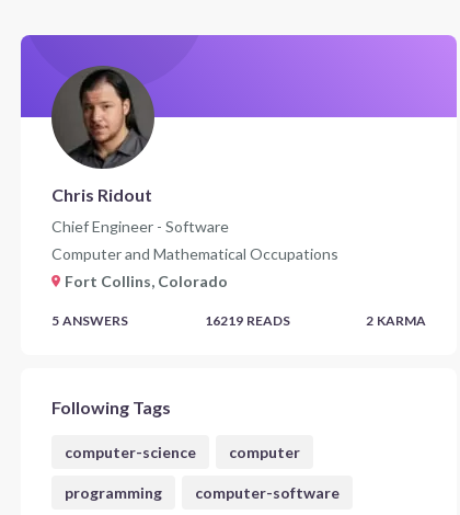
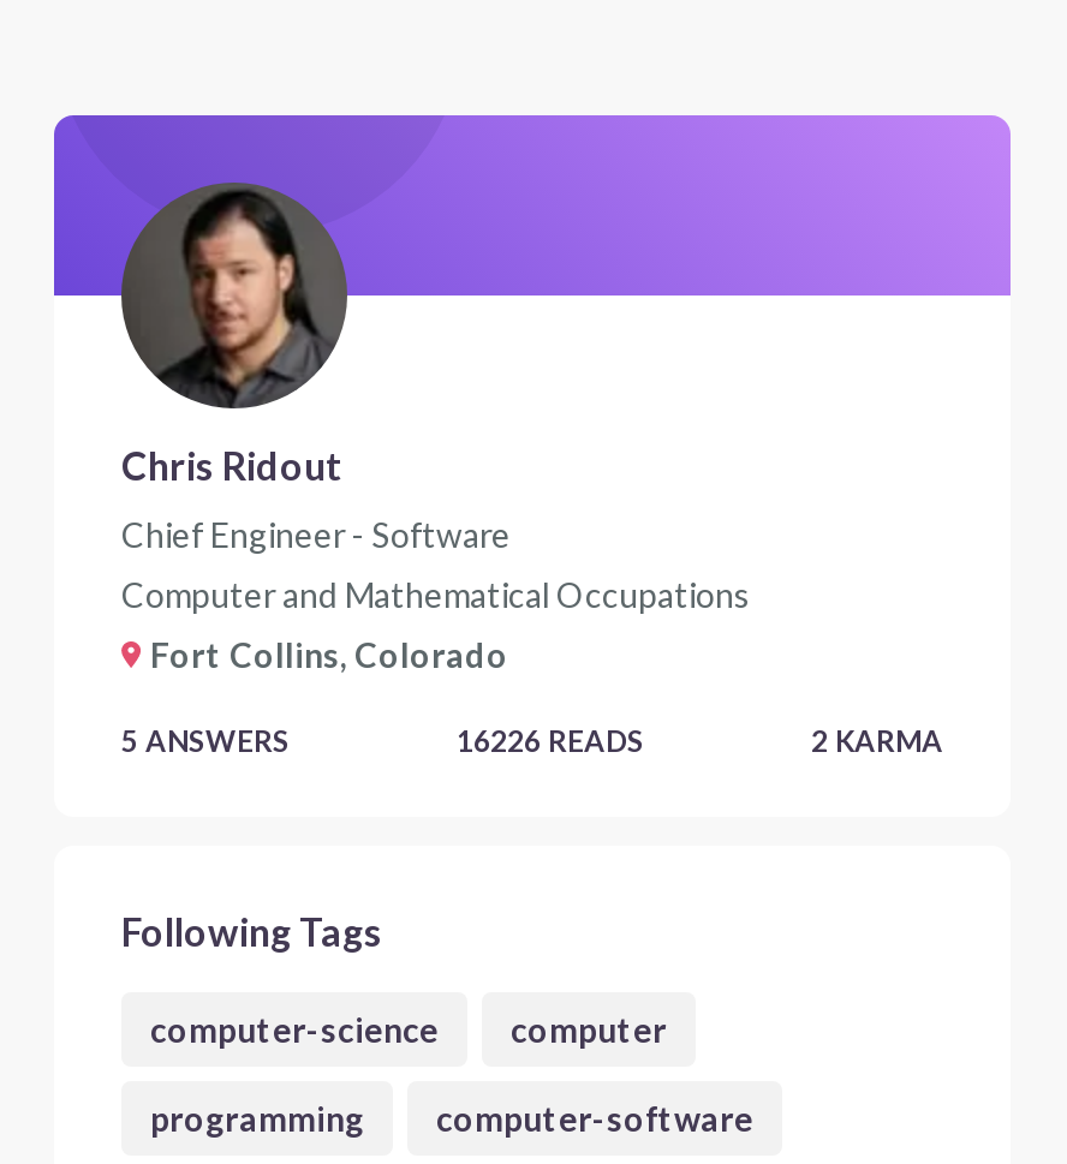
- 16219 READS
+ 16226 READS
